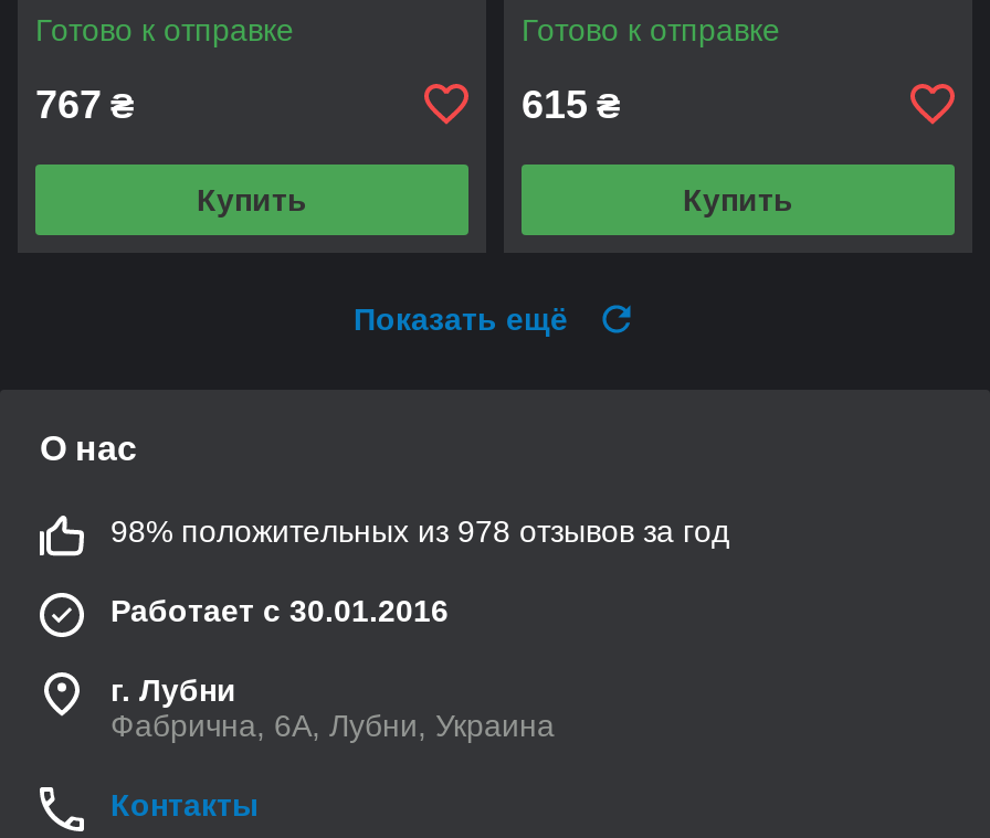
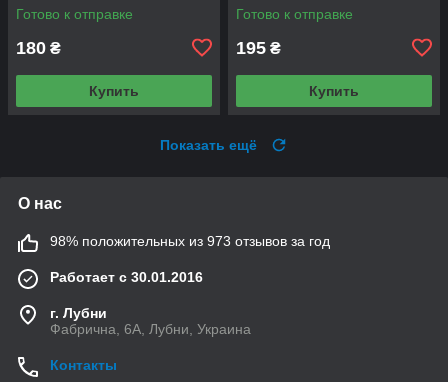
- 767 ₴
+ 180 ₴

- 615 ₴
+ 195 ₴

- 98% положительных из 978 отзывов за год
+ 98% положительных из 973 отзывов за год
